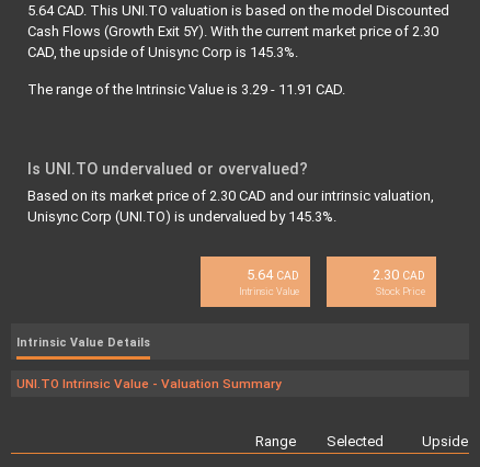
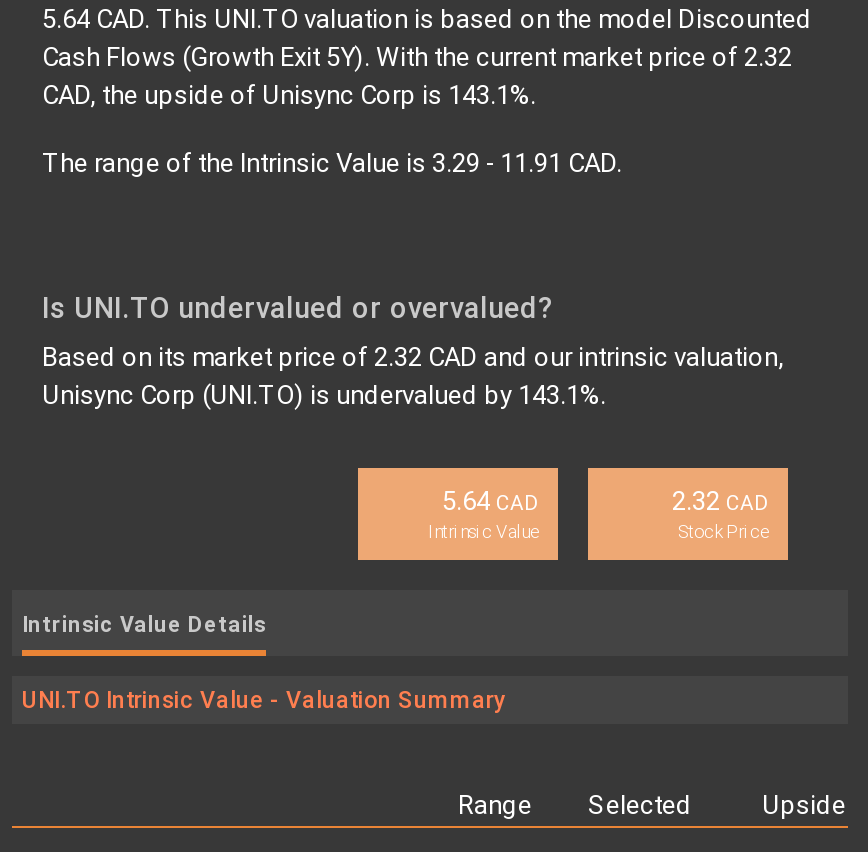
- Cash Flows (Growth Exit 5Y). With the current market price of 2.30
+ Cash Flows (Growth Exit 5Y). With the current market price of 2.32

- CAD, the upside of Unisync Corp is 145.3%.
+ CAD, the upside of Unisync Corp is 143.1%.

- Based on its market price of 2.30 CAD and our intrinsic valuation,
+ Based on its market price of 2.32 CAD and our intrinsic valuation,

- Unisync Corp (UNI.TO) is undervalued by 145.3%.
+ Unisync Corp (UNI.TO) is undervalued by 143.1%.

- 2.30 CAD
+ 2.32 CAD
